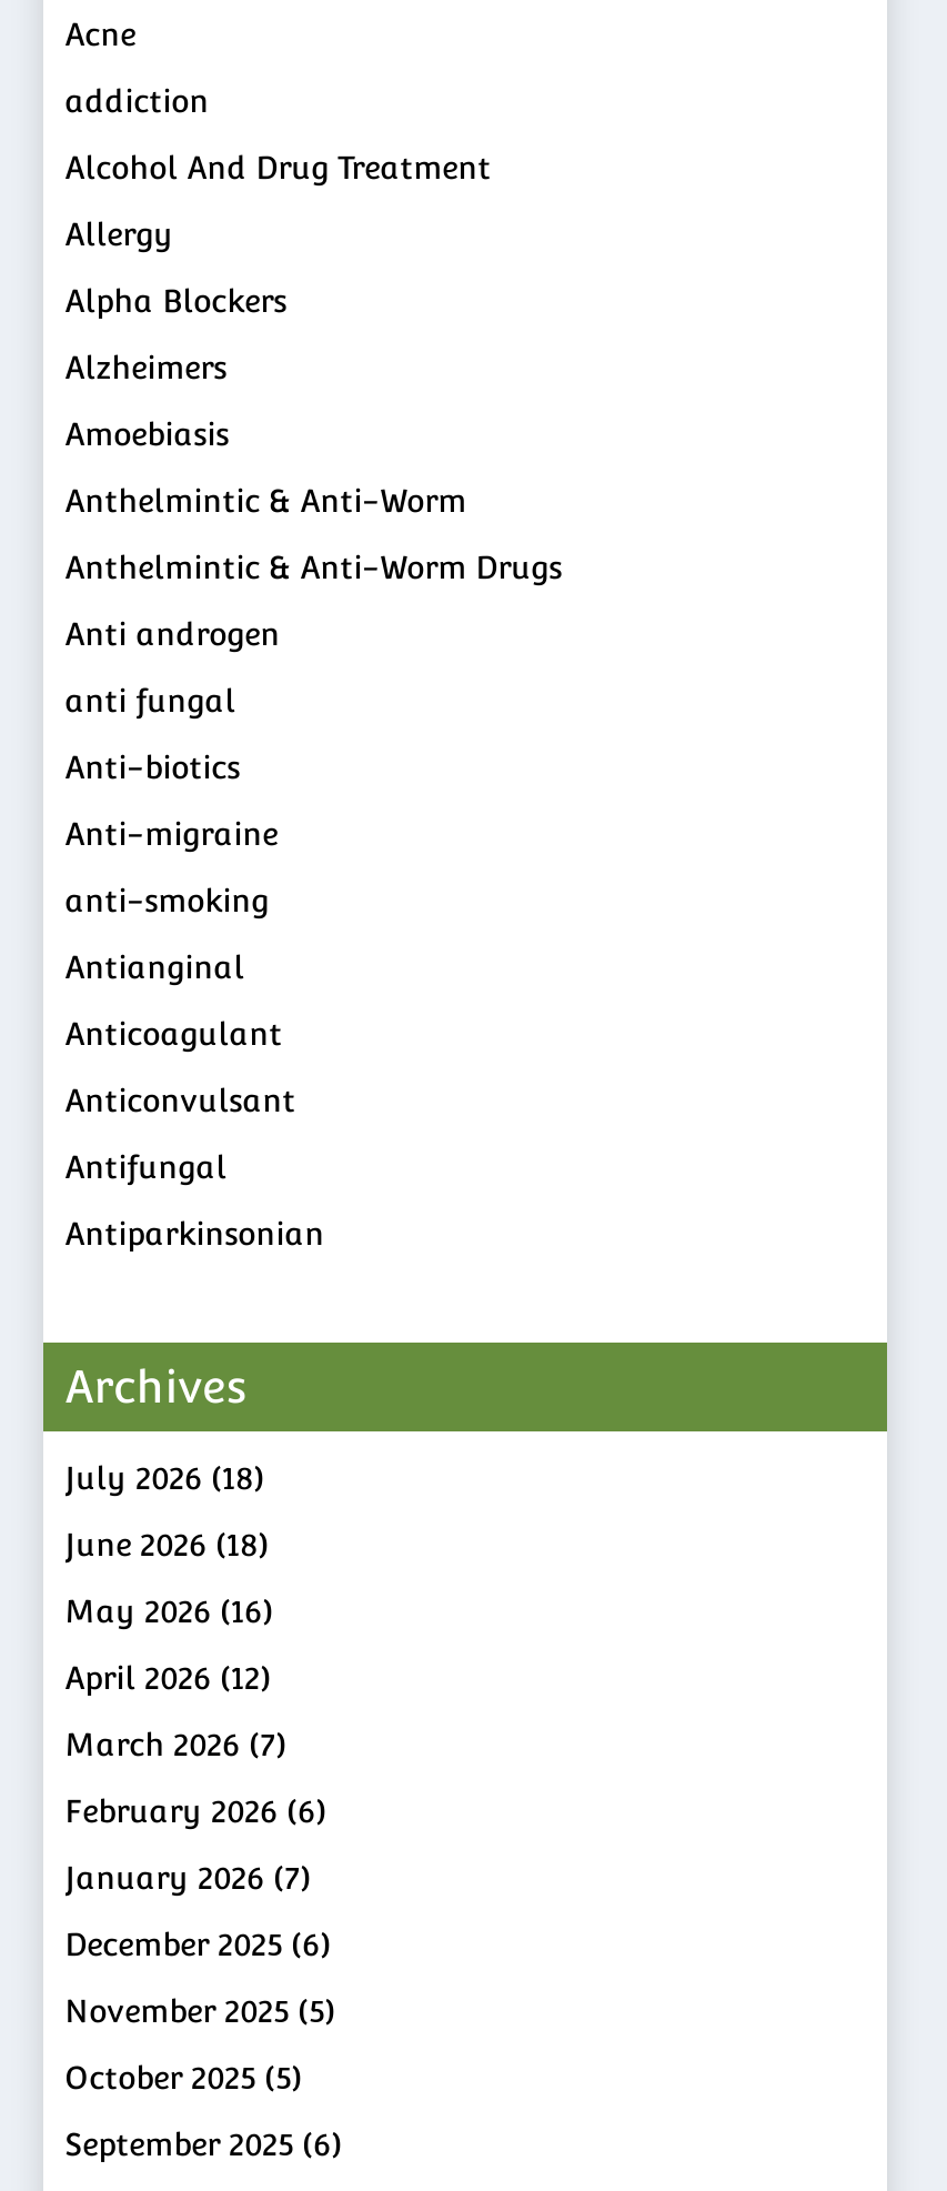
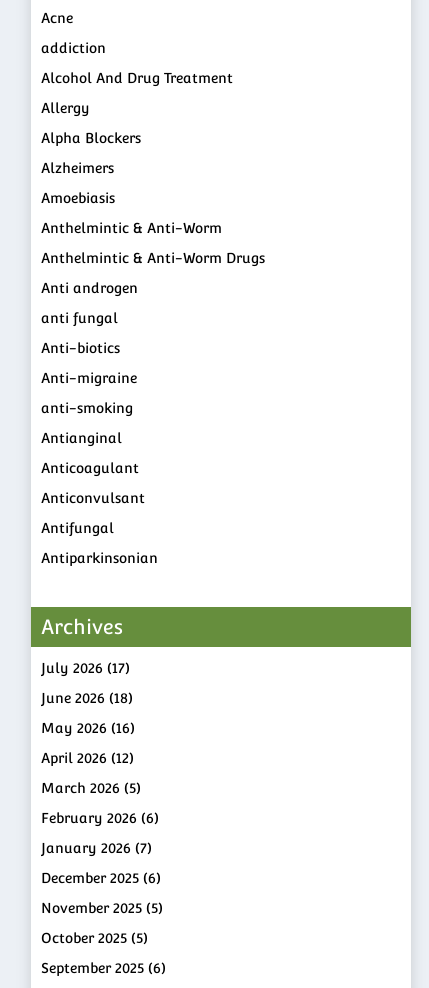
- July 2026 (18)
+ July 2026 (17)

- March 2026 (7)
+ March 2026 (5)
